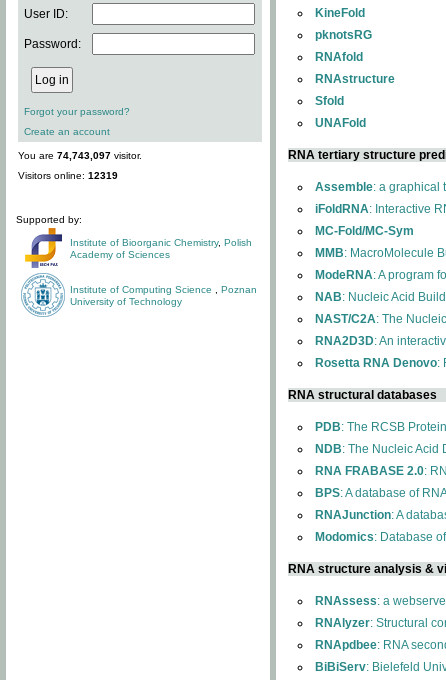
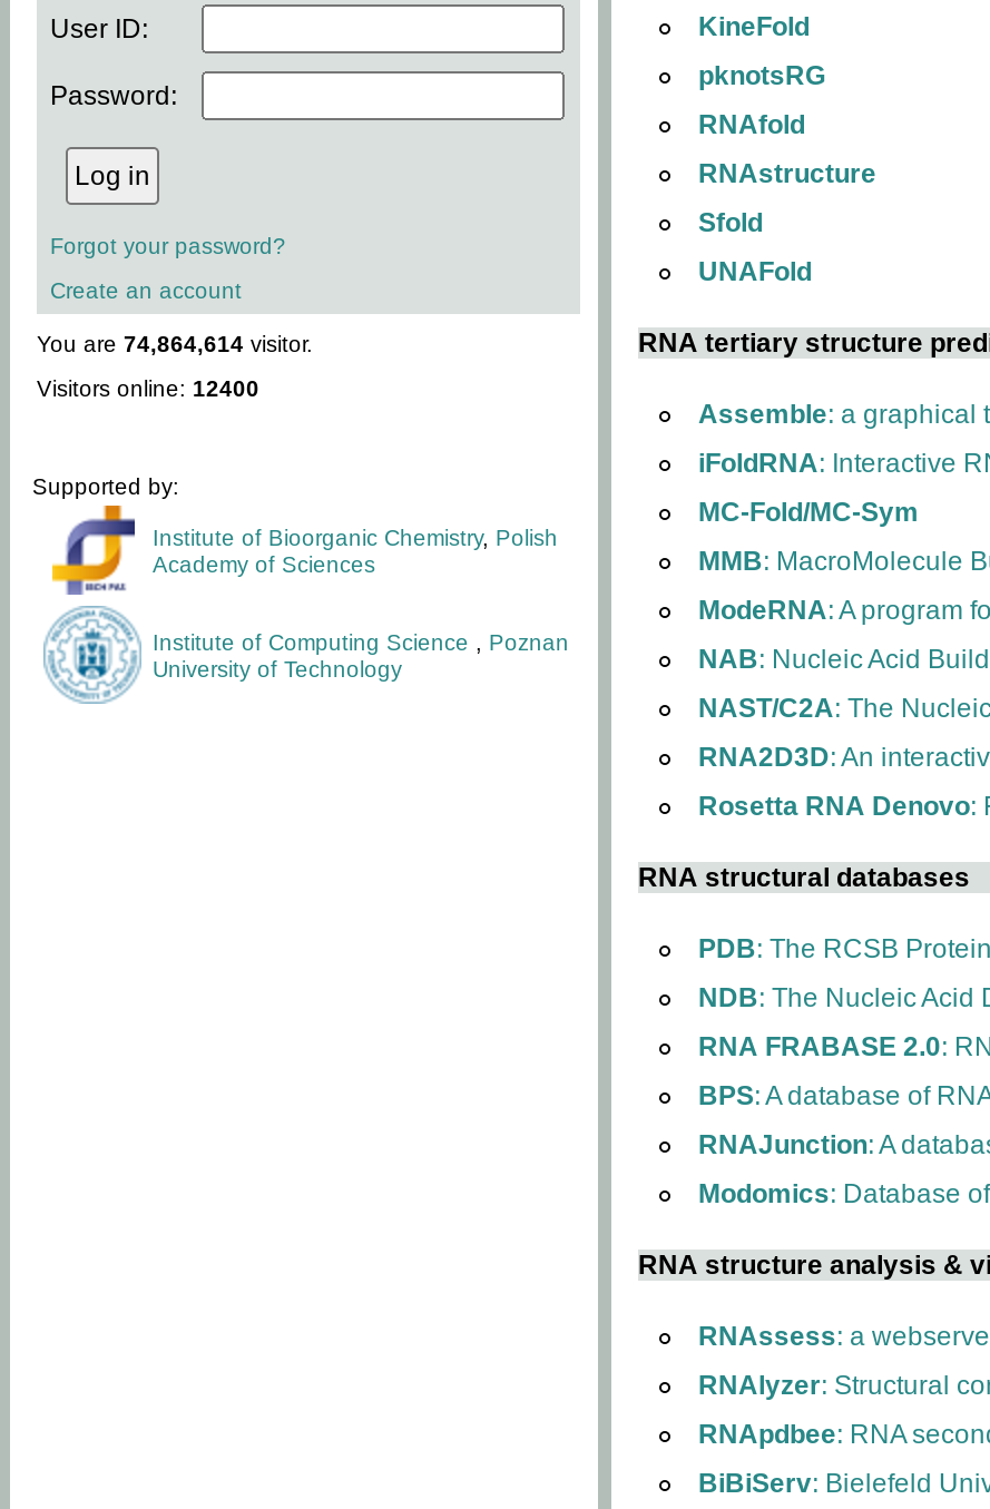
- You are 74,743,097 visitor.
+ You are 74,864,614 visitor.

- Visitors online: 12319
+ Visitors online: 12400
